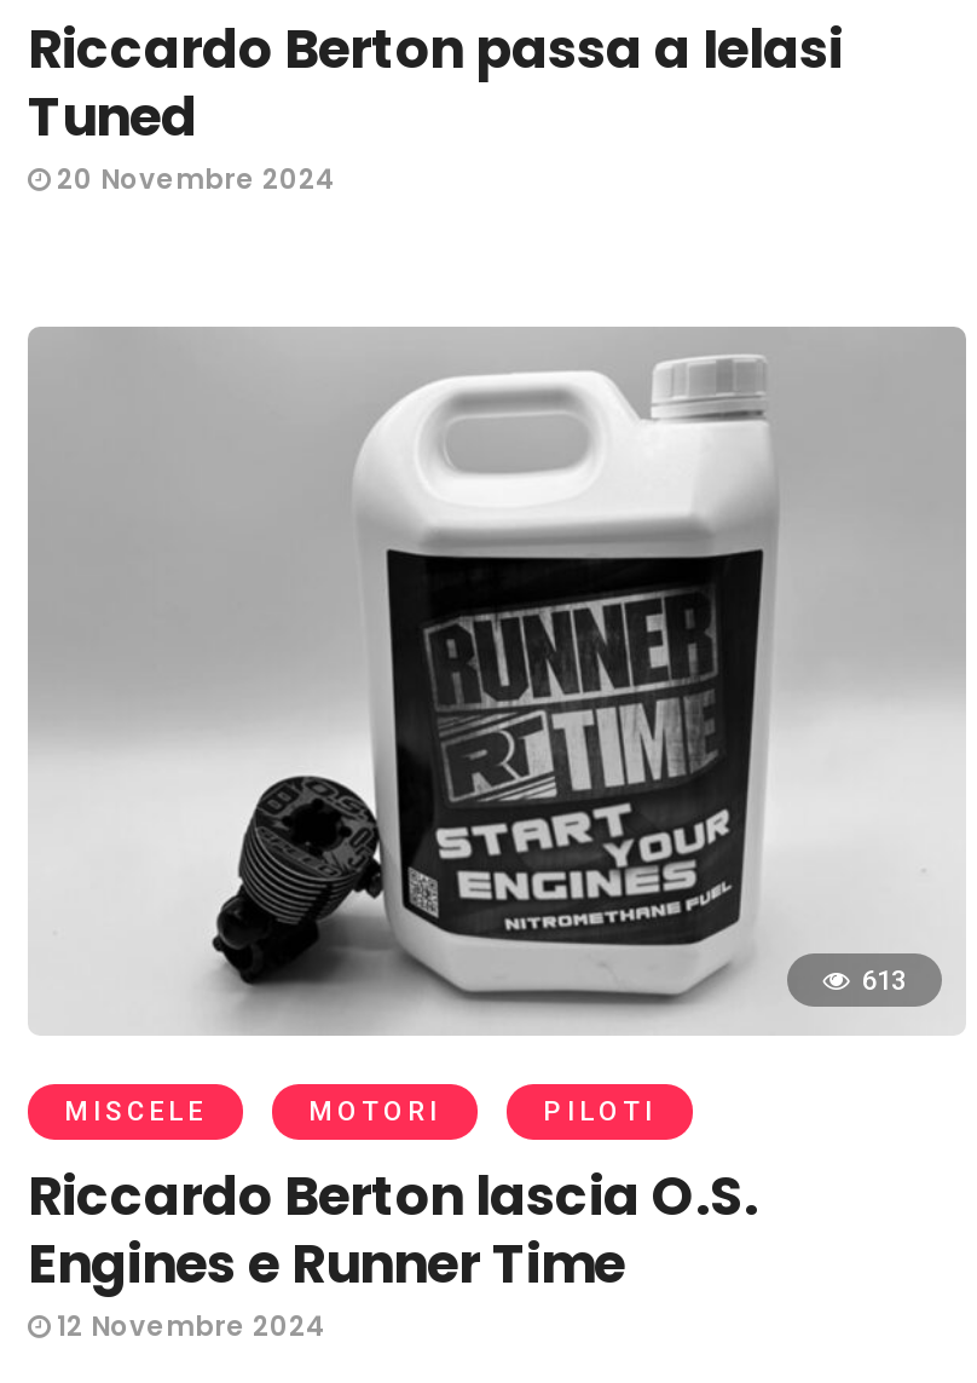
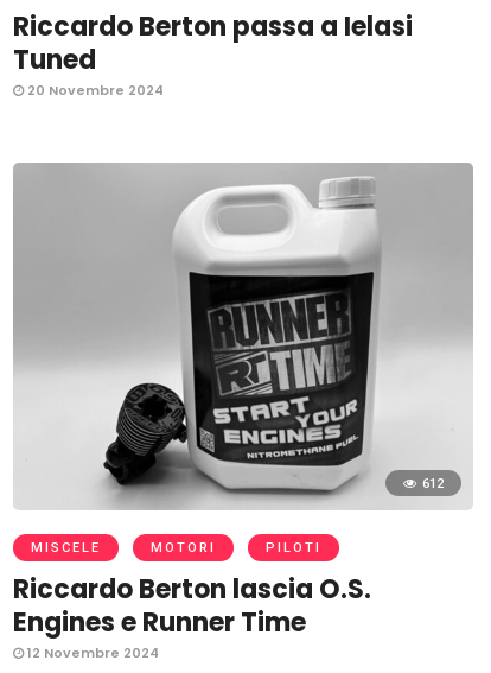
- 613
+ 612
